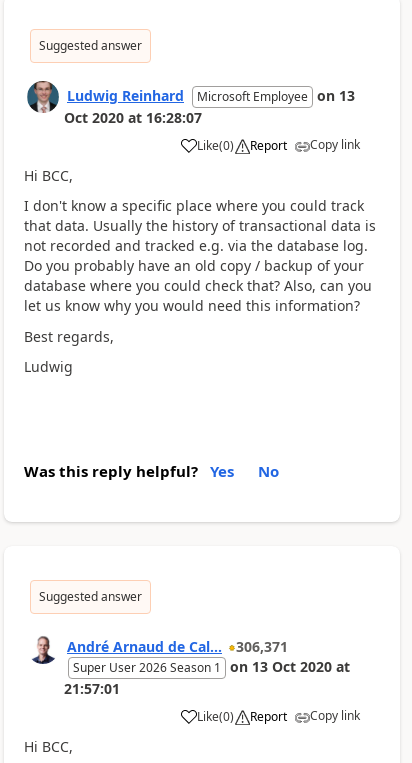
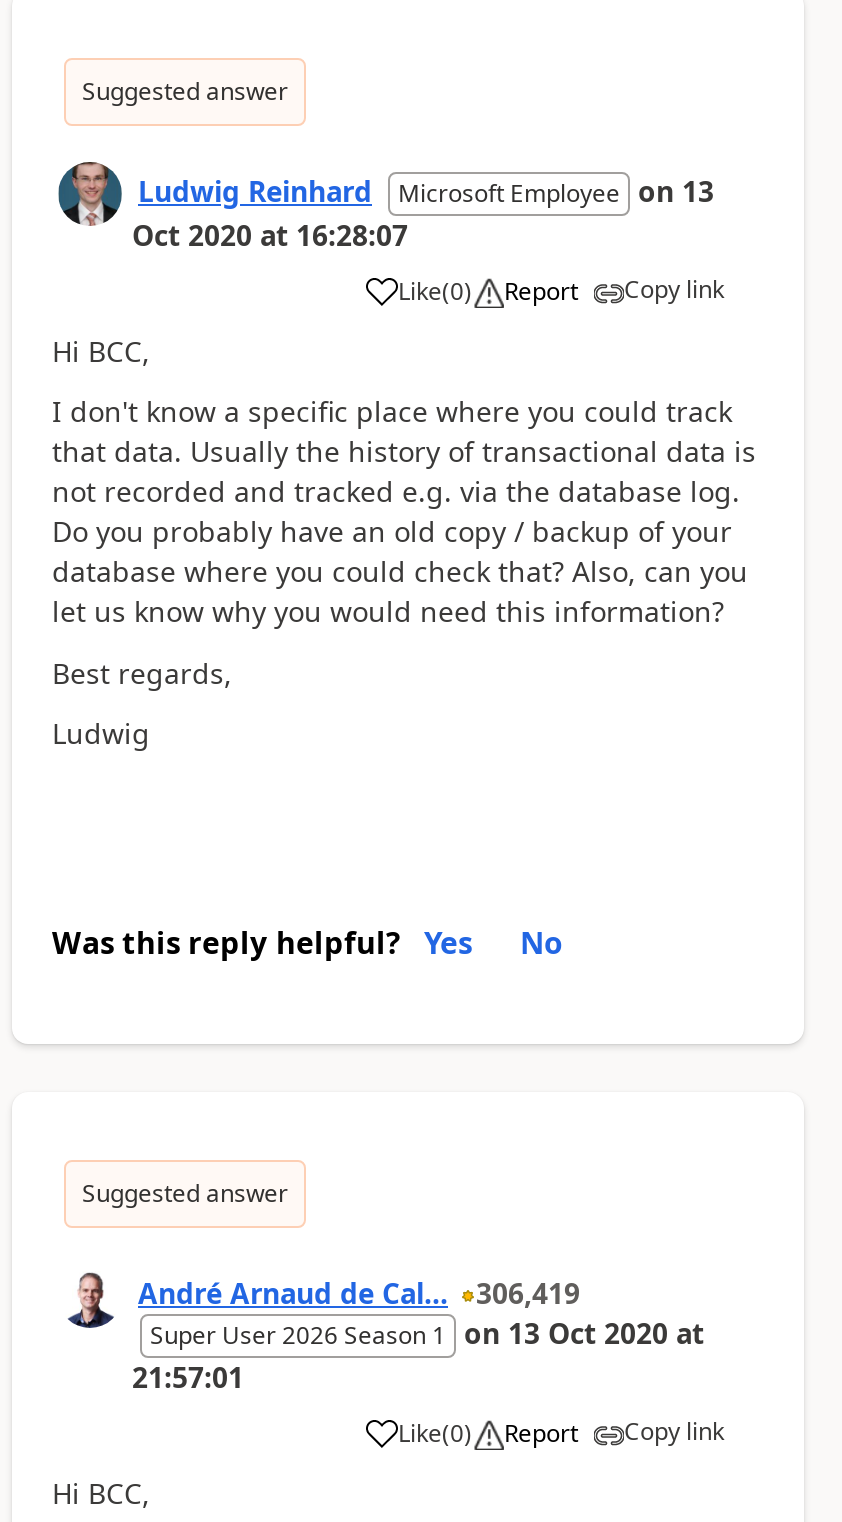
- André Arnaud de Cal... 306,371
+ André Arnaud de Cal... 306,419
